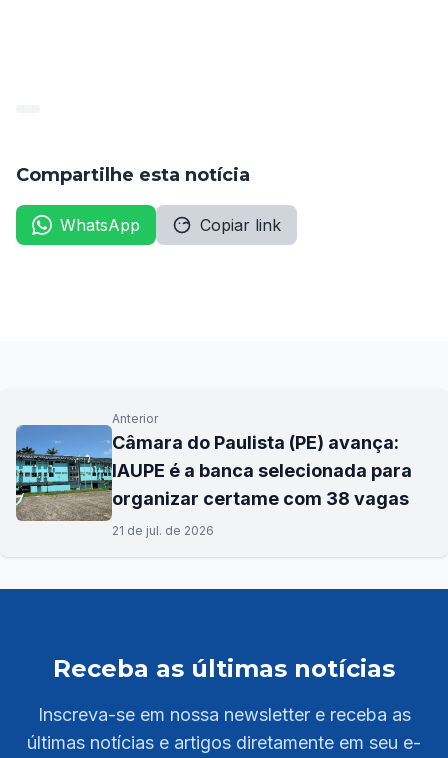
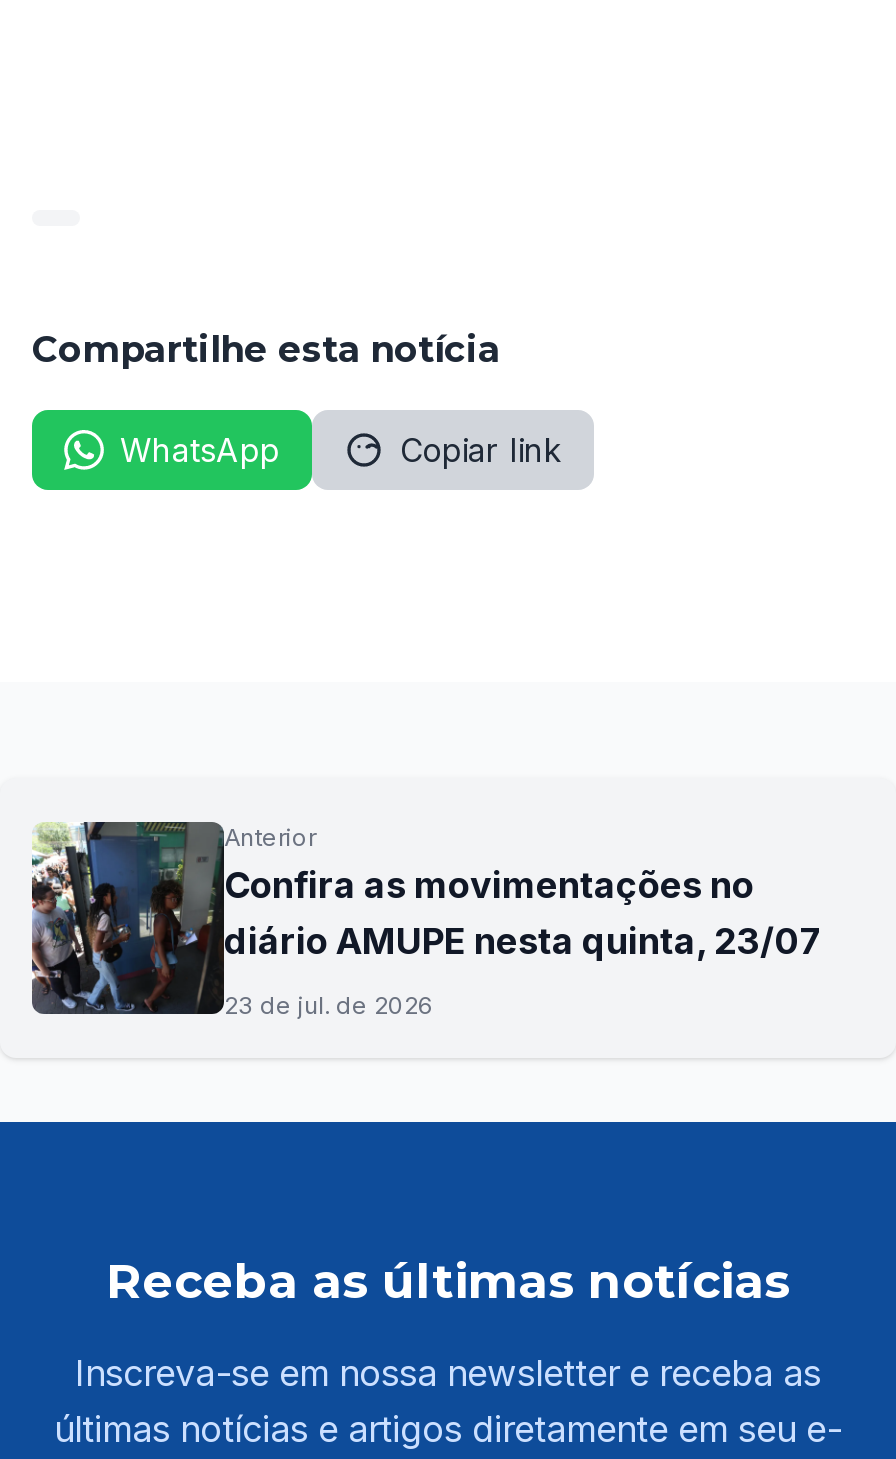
- [image]
- Câmara do Paulista (PE) avança:
- IAUPE é a banca selecionada para
- organizar certame com 38 vagas
+ [image]
+ Confira as movimentações no
+ diário AMUPE nesta quinta, 23/07

- 21 de jul. de 2026
+ 23 de jul. de 2026
